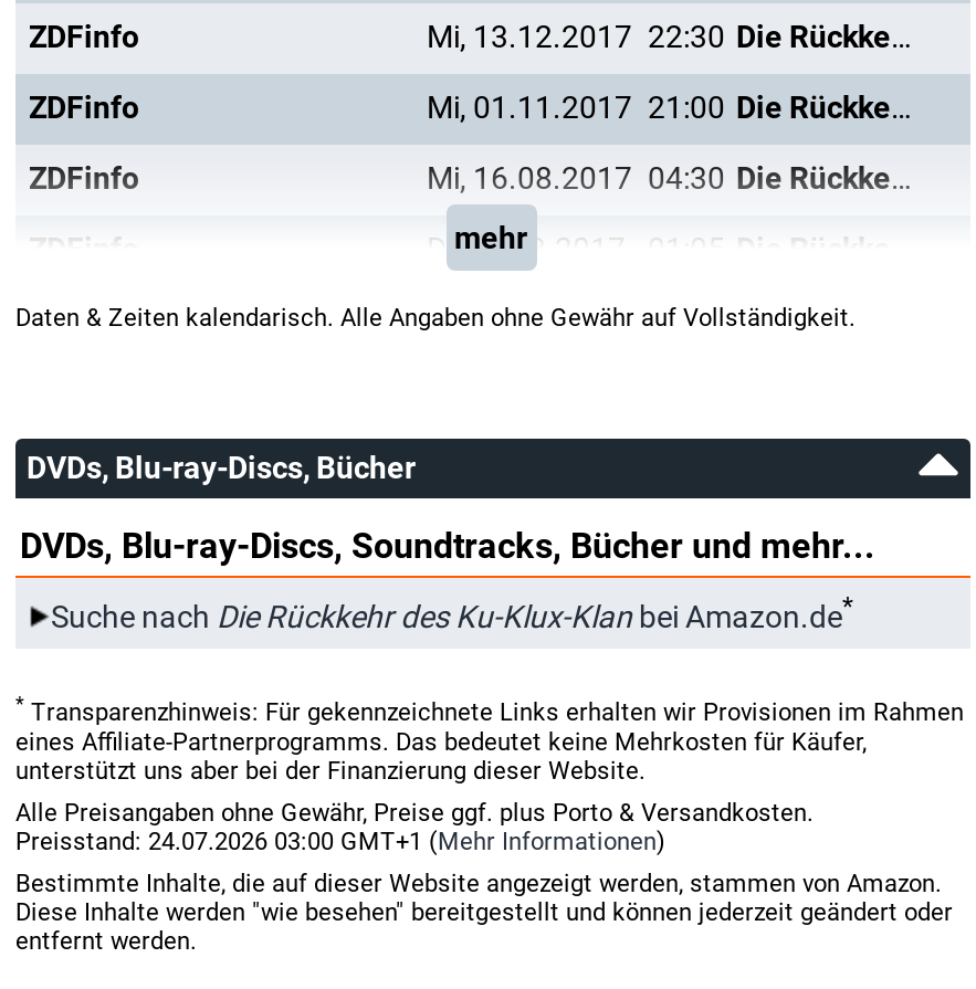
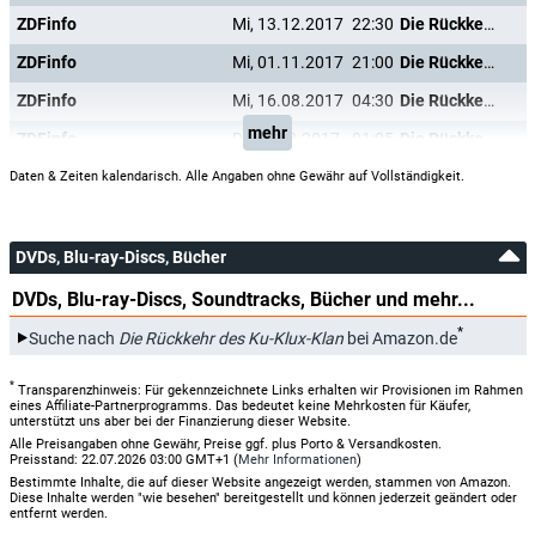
- Preisstand: 24.07.2026 03:00 GMT+1 (Mehr Informationen)
+ Preisstand: 22.07.2026 03:00 GMT+1 (Mehr Informationen)
